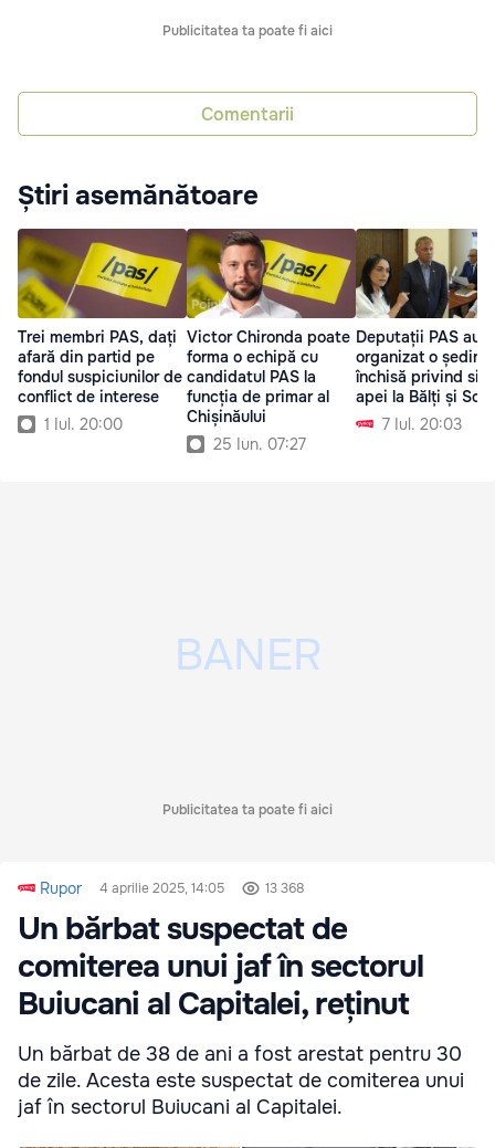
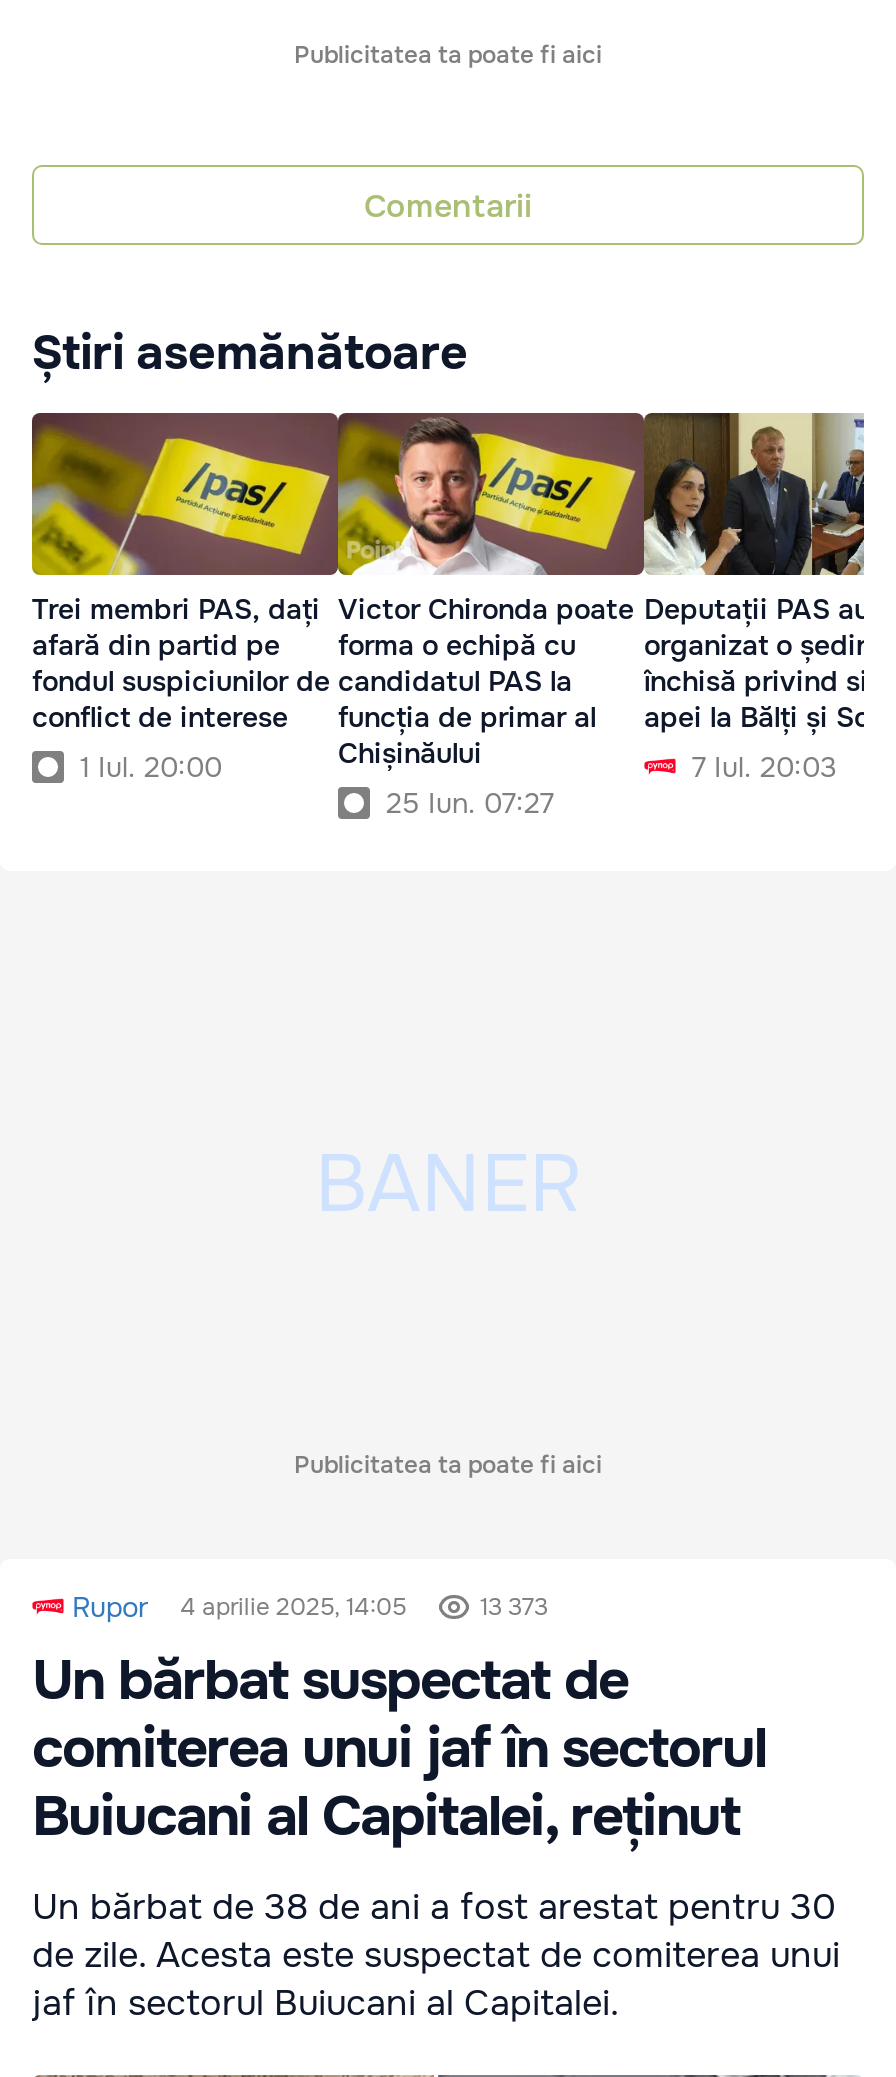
- 13 368
+ 13 373
